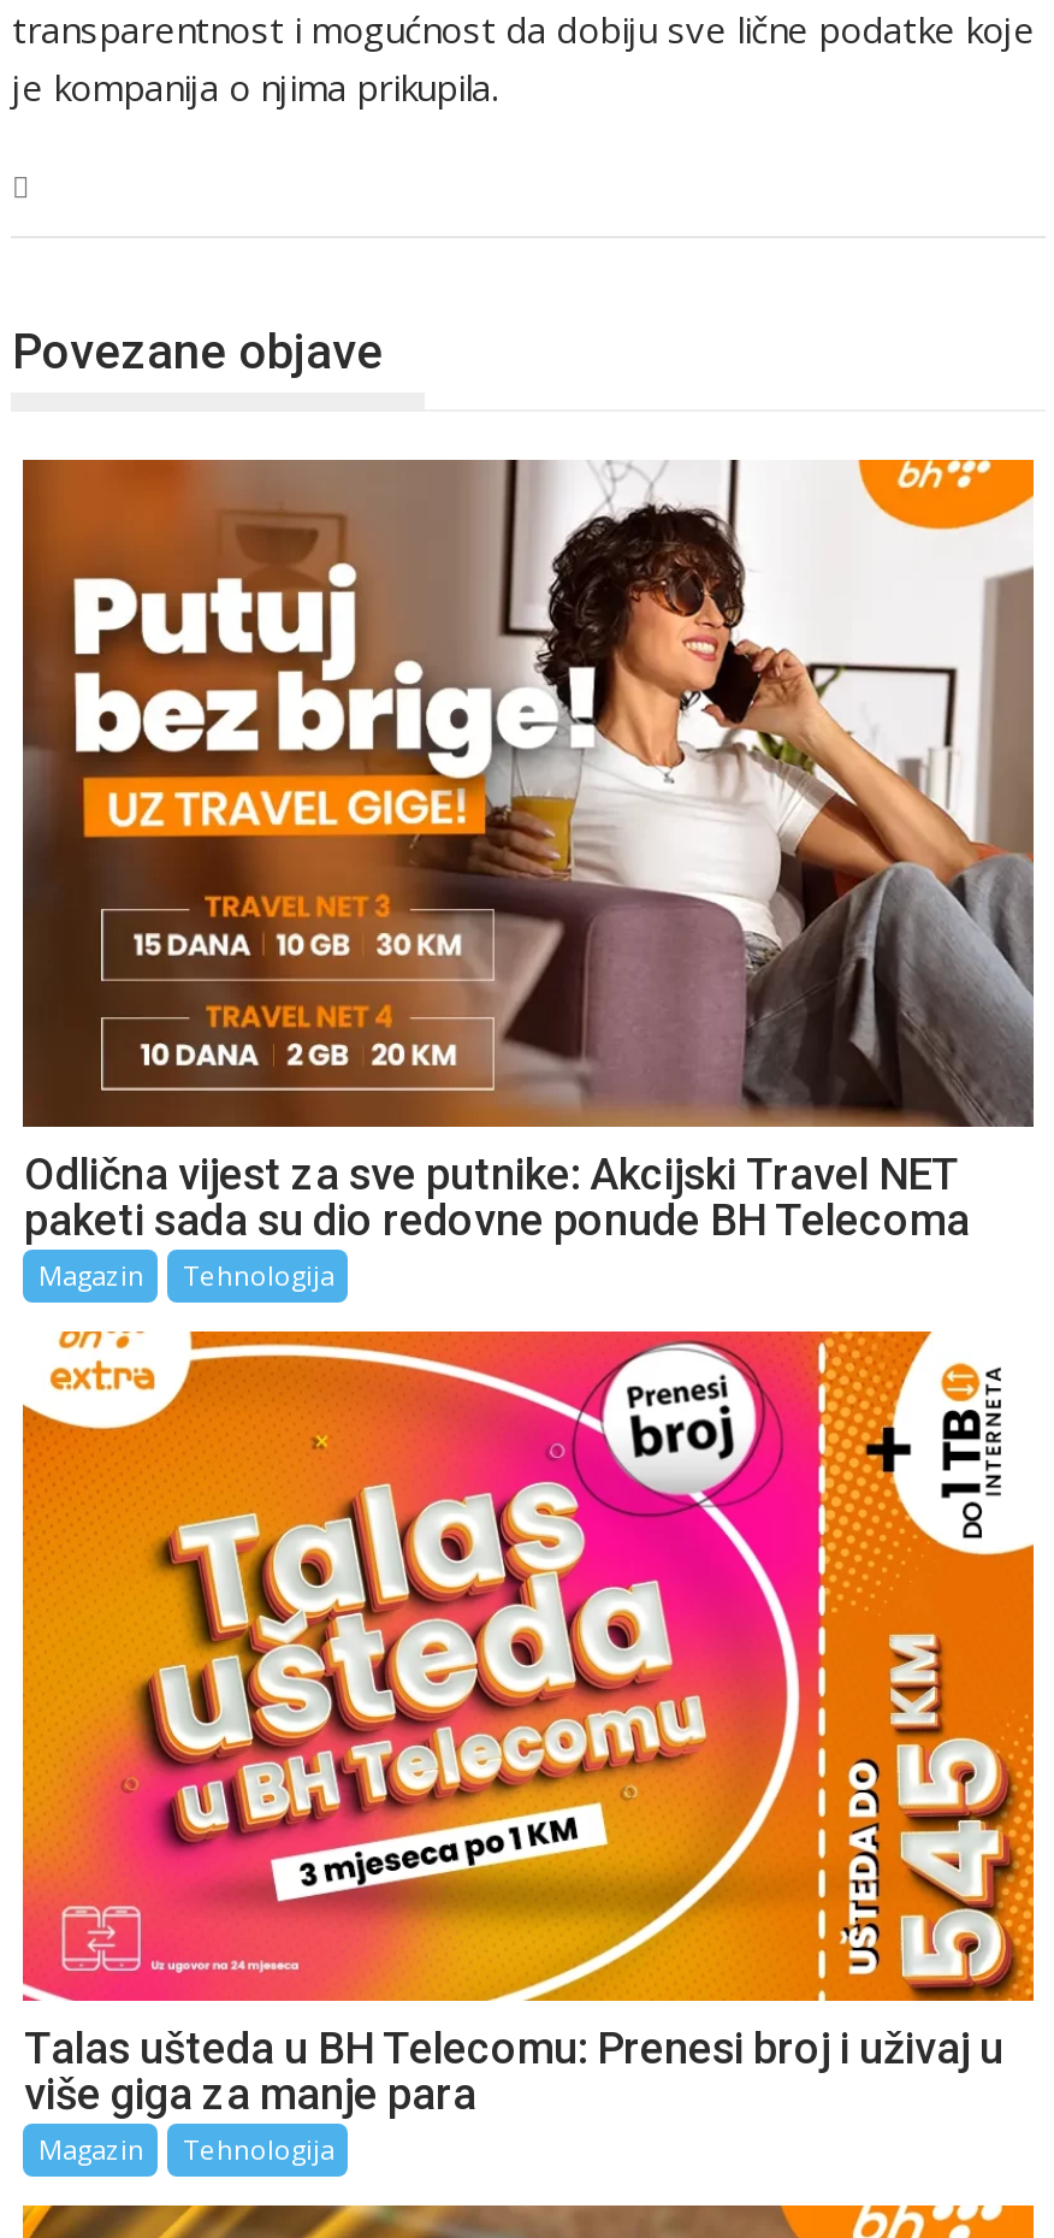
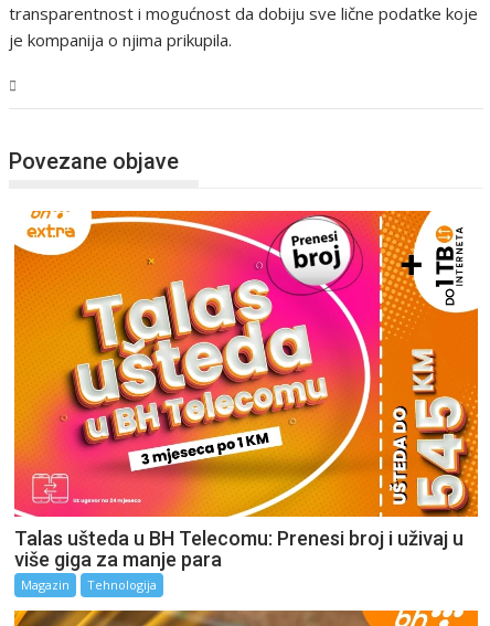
- [image]
- Odlična vijest za sve putnike: Akcijski Travel NET
- paketi sada su dio redovne ponude BH Telecoma
- Magazin
- Tehnologija
